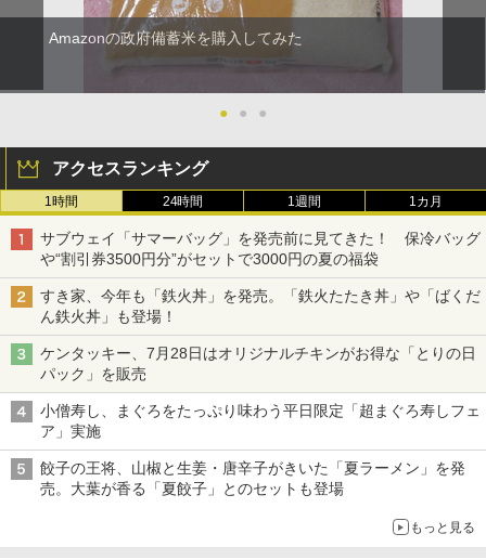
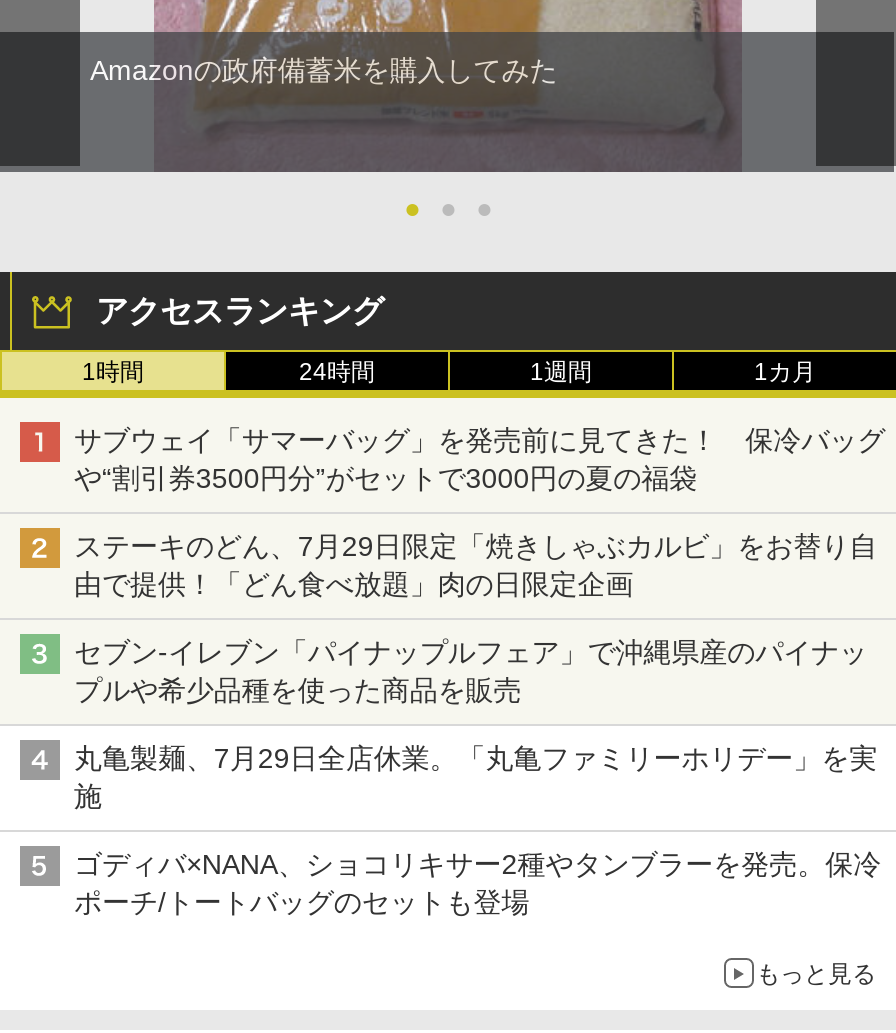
- すき家、今年も「鉄火丼」を発売。「鉄火たたき丼」や「ばくだ
- ん鉄火丼」も登場！
+ ステーキのどん、7月29日限定「焼きしゃぶカルビ」をお替り自
+ 由で提供！「どん食べ放題」肉の日限定企画

- ケンタッキー、7月28日はオリジナルチキンがお得な「とりの日
- パック」を販売
+ セブン-イレブン「パイナップルフェア」で沖縄県産のパイナッ
+ プルや希少品種を使った商品を販売

- 小僧寿し、まぐろをたっぷり味わう平日限定「超まぐろ寿しフェ
- ア」実施
+ 丸亀製麺、7月29日全店休業。「丸亀ファミリーホリデー」を実
+ 施

- 餃子の王将、山椒と生姜・唐辛子がきいた「夏ラーメン」を発
- 売。大葉が香る「夏餃子」とのセットも登場
+ ゴディバ×NANA、ショコリキサー2種やタンブラーを発売。保冷
+ ポーチ/トートバッグのセットも登場
